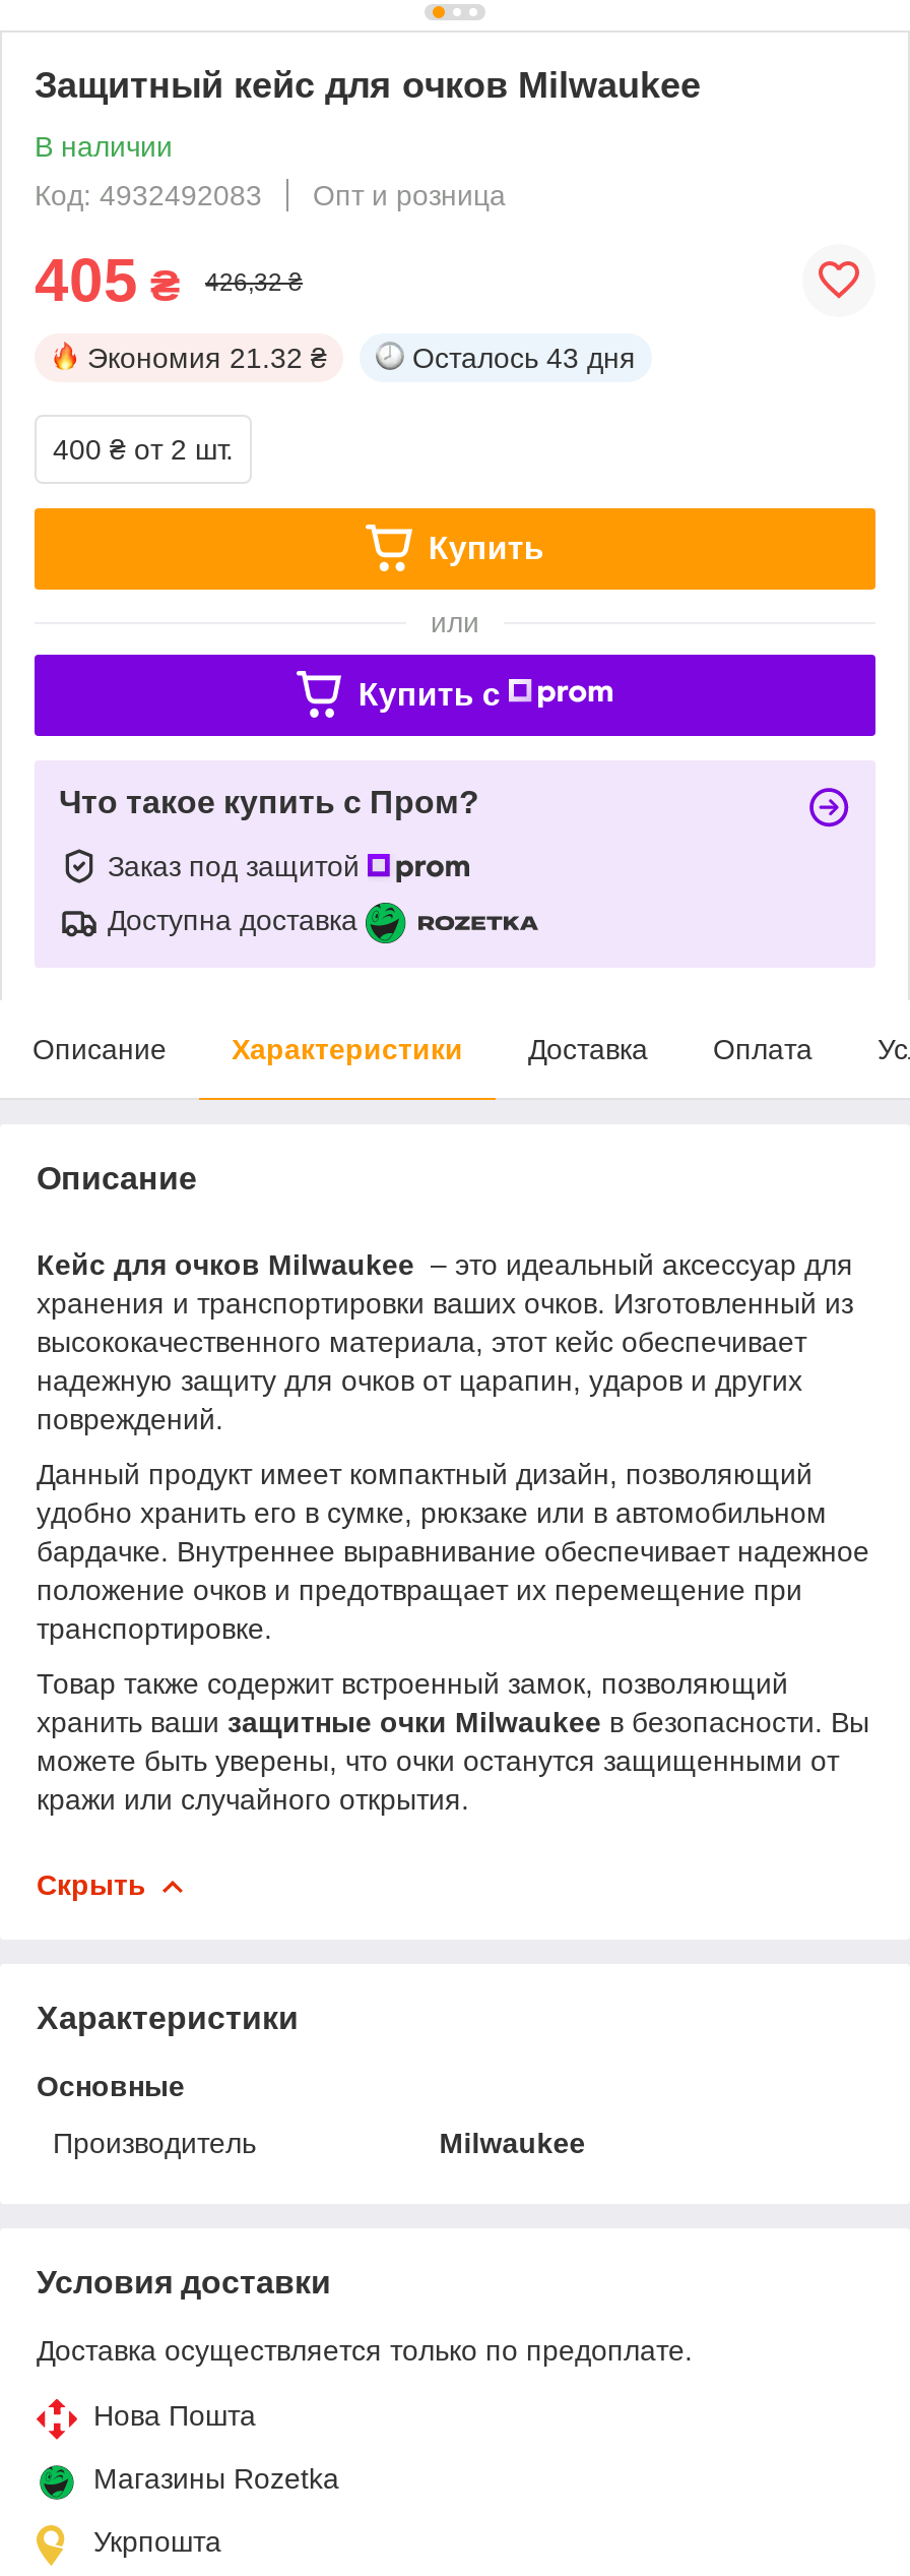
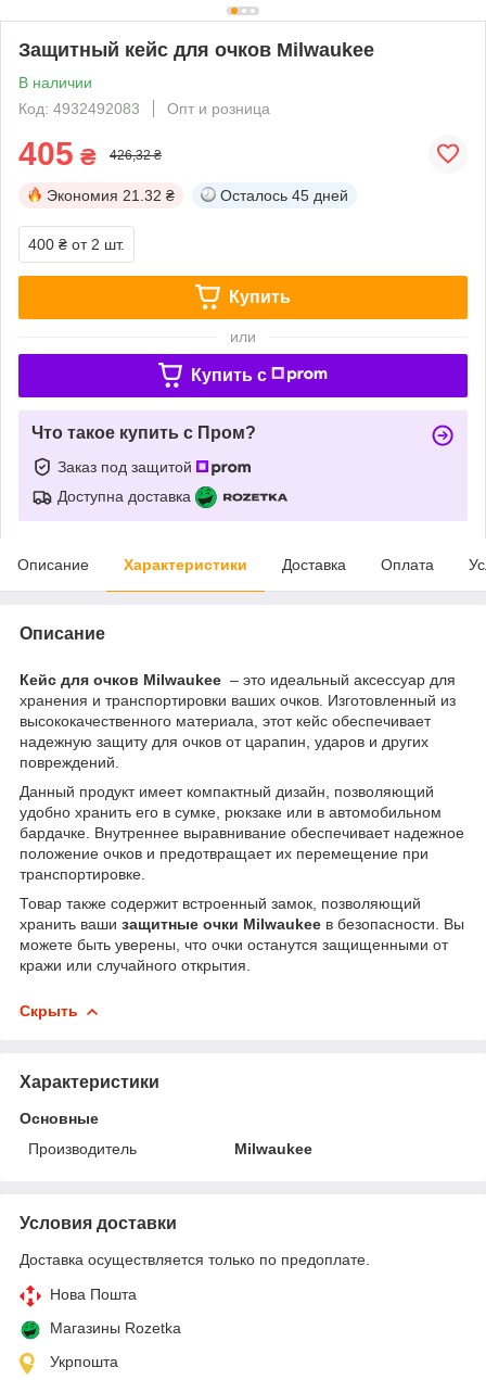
- Осталось 43 дня
+ Осталось 45 дней
